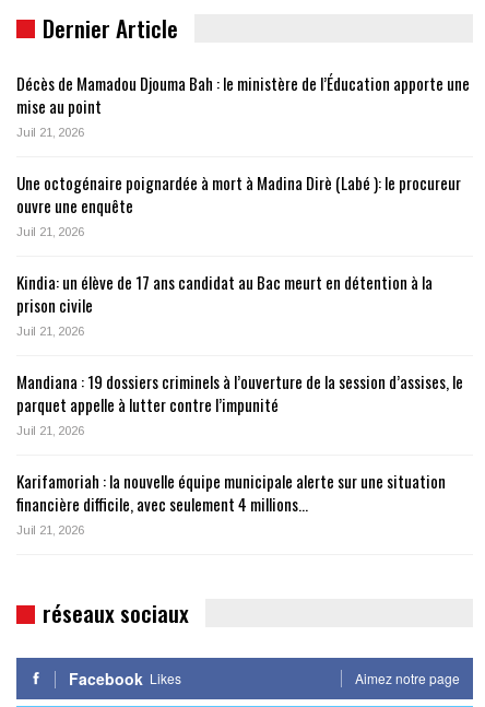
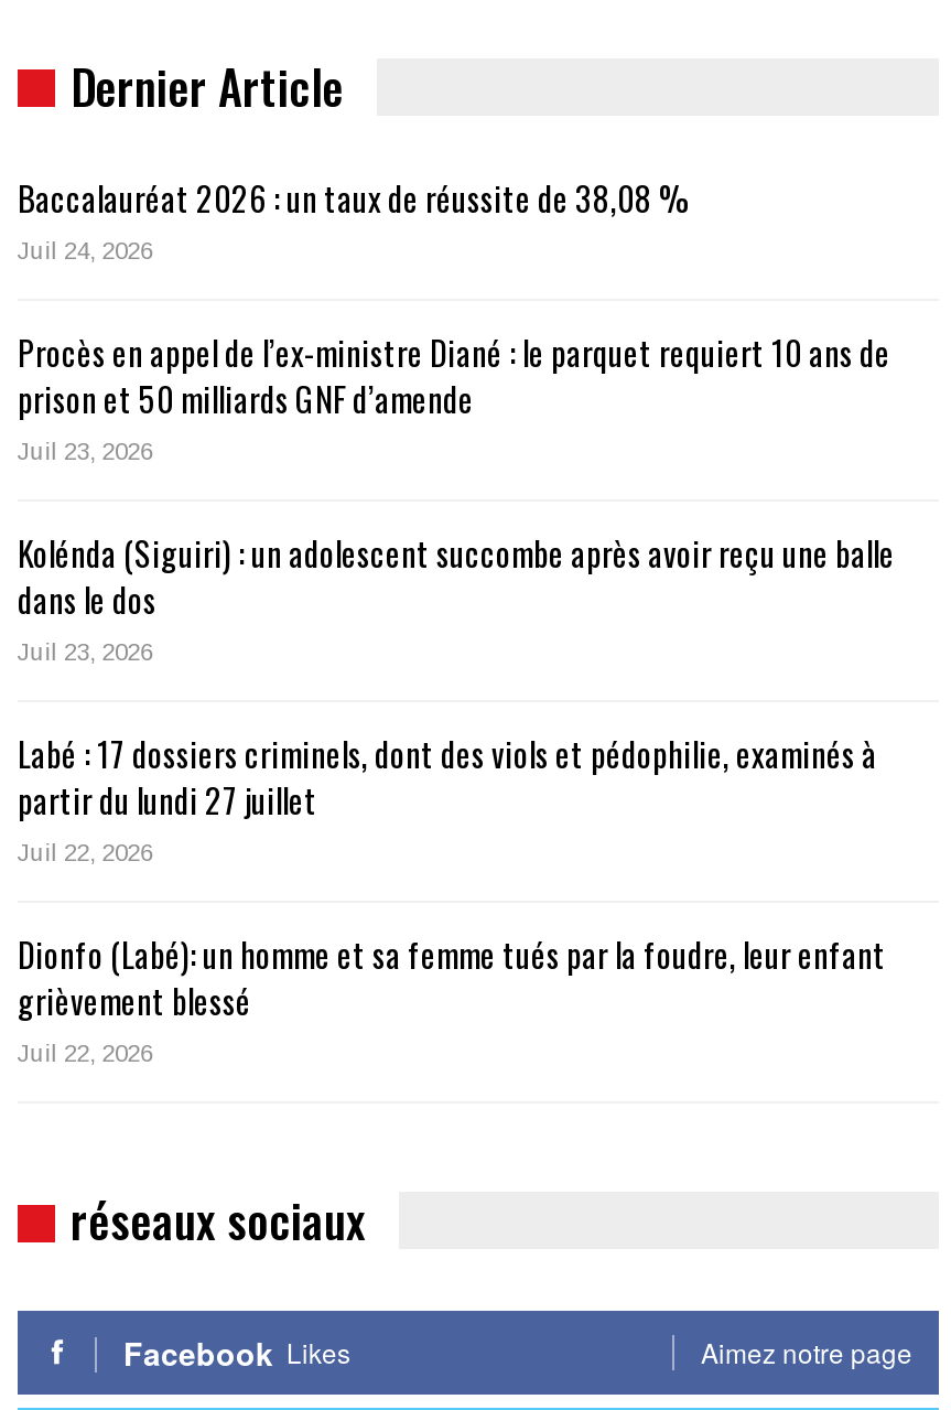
- Décès de Mamadou Djouma Bah : le ministère de l’Éducation apporte une
- mise au point
- Juil 21, 2026
+ Baccalauréat 2026 : un taux de réussite de 38,08 %
+ Juil 24, 2026

- Une octogénaire poignardée à mort à Madina Dirè (Labé ): le procureur
- ouvre une enquête
- Juil 21, 2026
+ Procès en appel de l’ex-ministre Diané : le parquet requiert 10 ans de
+ prison et 50 milliards GNF d’amende
+ Juil 23, 2026

- Kindia: un élève de 17 ans candidat au Bac meurt en détention à la
- prison civile
- Juil 21, 2026
+ Kolénda (Siguiri) : un adolescent succombe après avoir reçu une balle
+ dans le dos
+ Juil 23, 2026

- Mandiana : 19 dossiers criminels à l’ouverture de la session d’assises, le
- parquet appelle à lutter contre l’impunité
- Juil 21, 2026
+ Labé : 17 dossiers criminels, dont des viols et pédophilie, examinés à
+ partir du lundi 27 juillet
+ Juil 22, 2026

- Karifamoriah : la nouvelle équipe municipale alerte sur une situation
- financière difficile, avec seulement 4 millions…
- Juil 21, 2026
+ Dionfo (Labé): un homme et sa femme tués par la foudre, leur enfant
+ grièvement blessé
+ Juil 22, 2026
